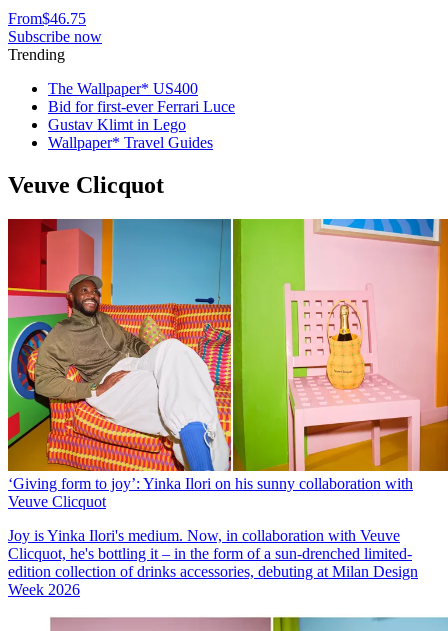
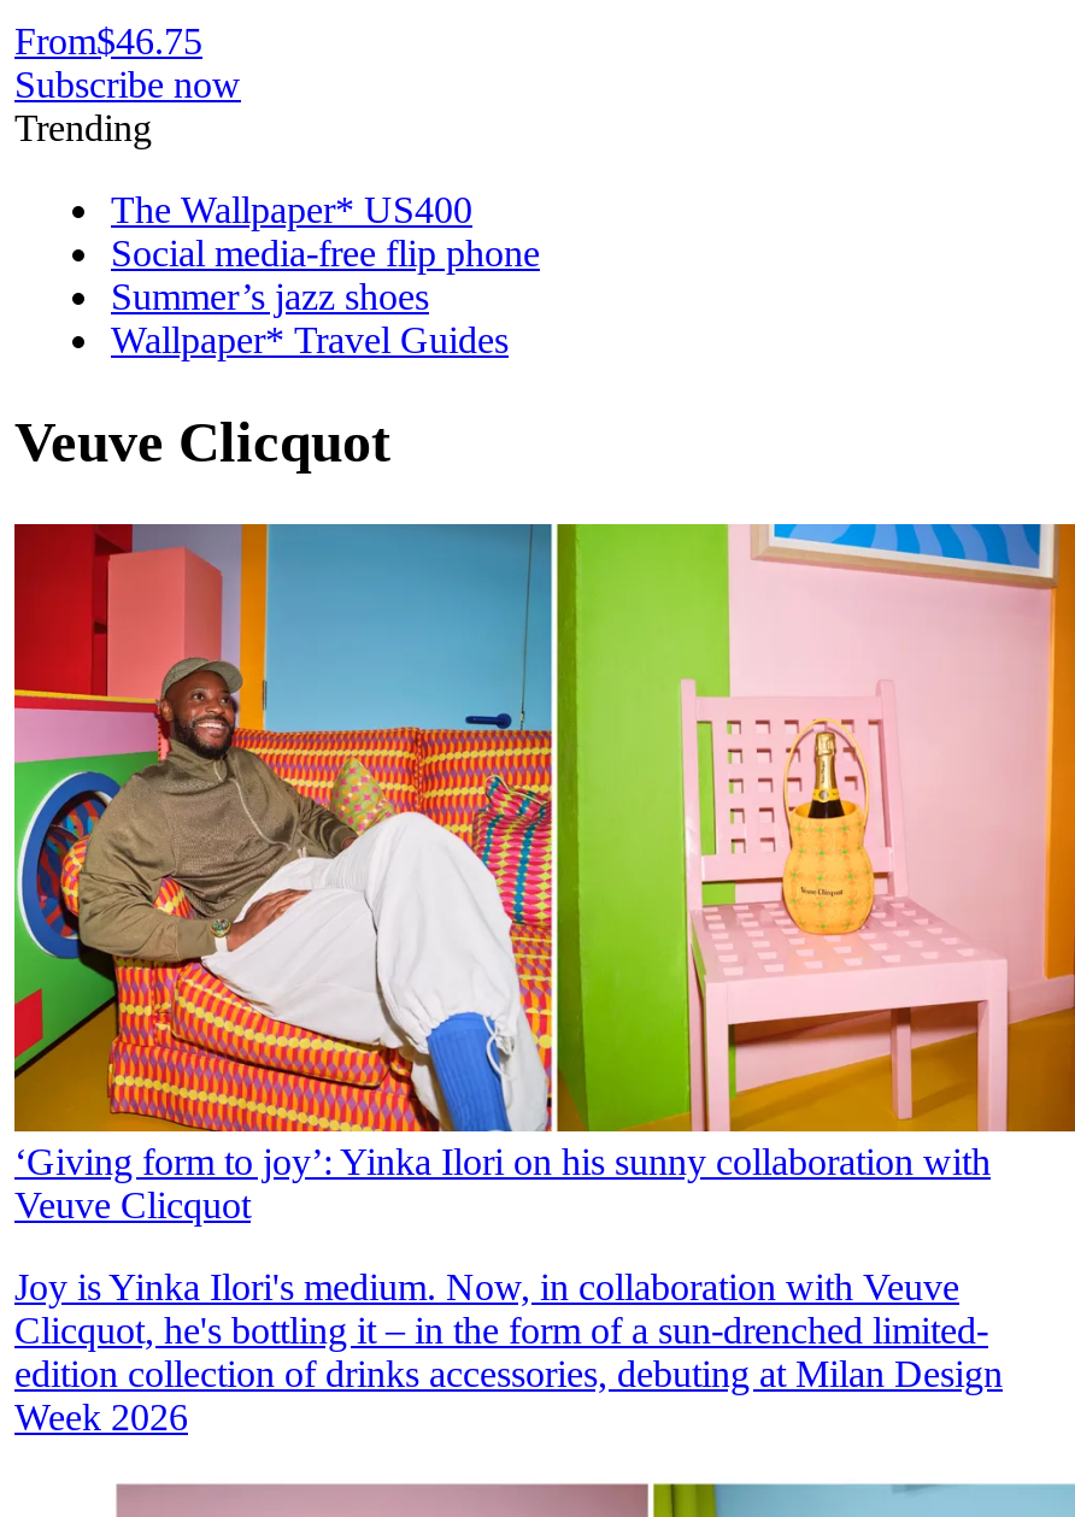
- Bid for first-ever Ferrari Luce
- Gustav Klimt in Lego
+ Social media-free flip phone
+ Summer’s jazz shoes
